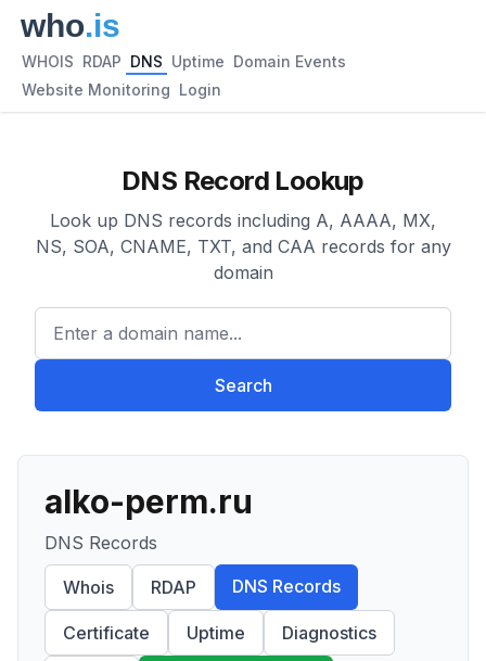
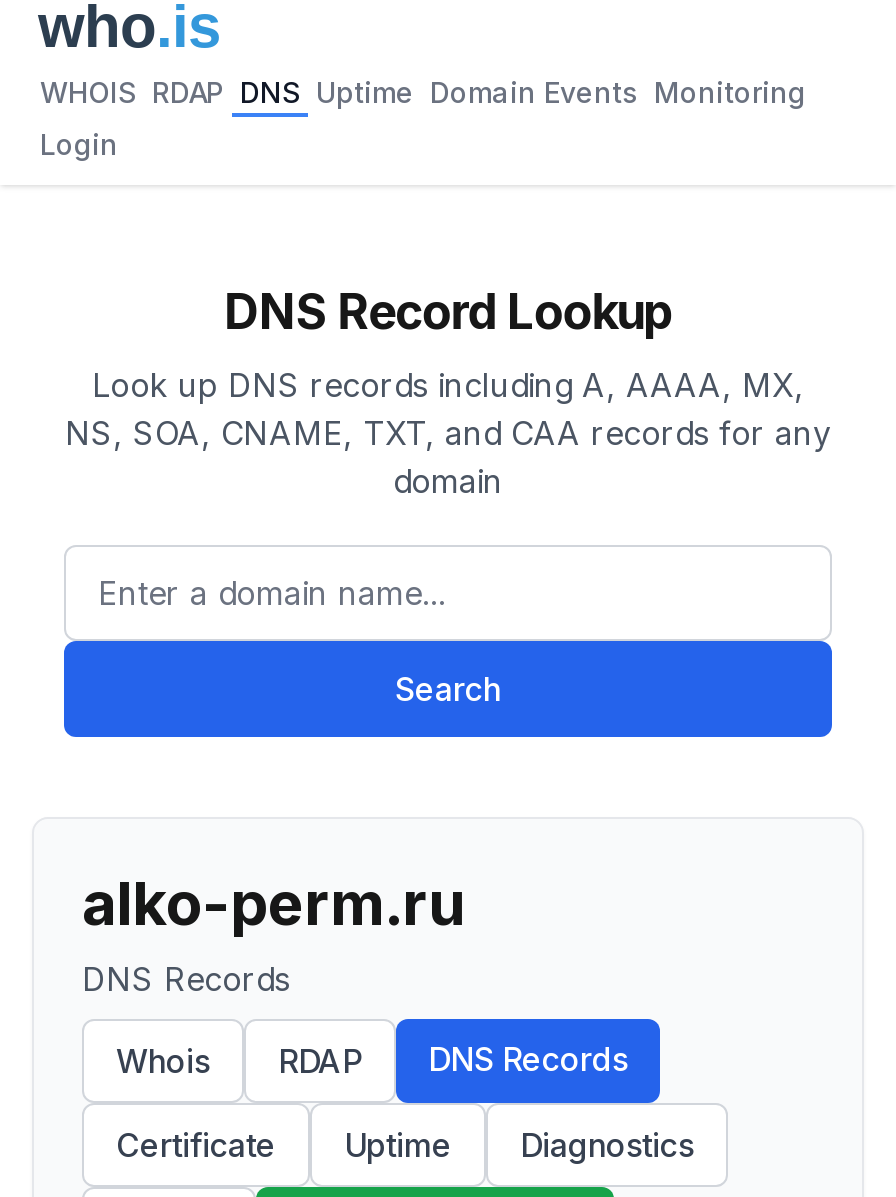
- WHOIS RDAP DNS Uptime Domain Events
+ WHOIS RDAP DNS Uptime Domain Events Monitoring

- Website Monitoring Login
+ Login
